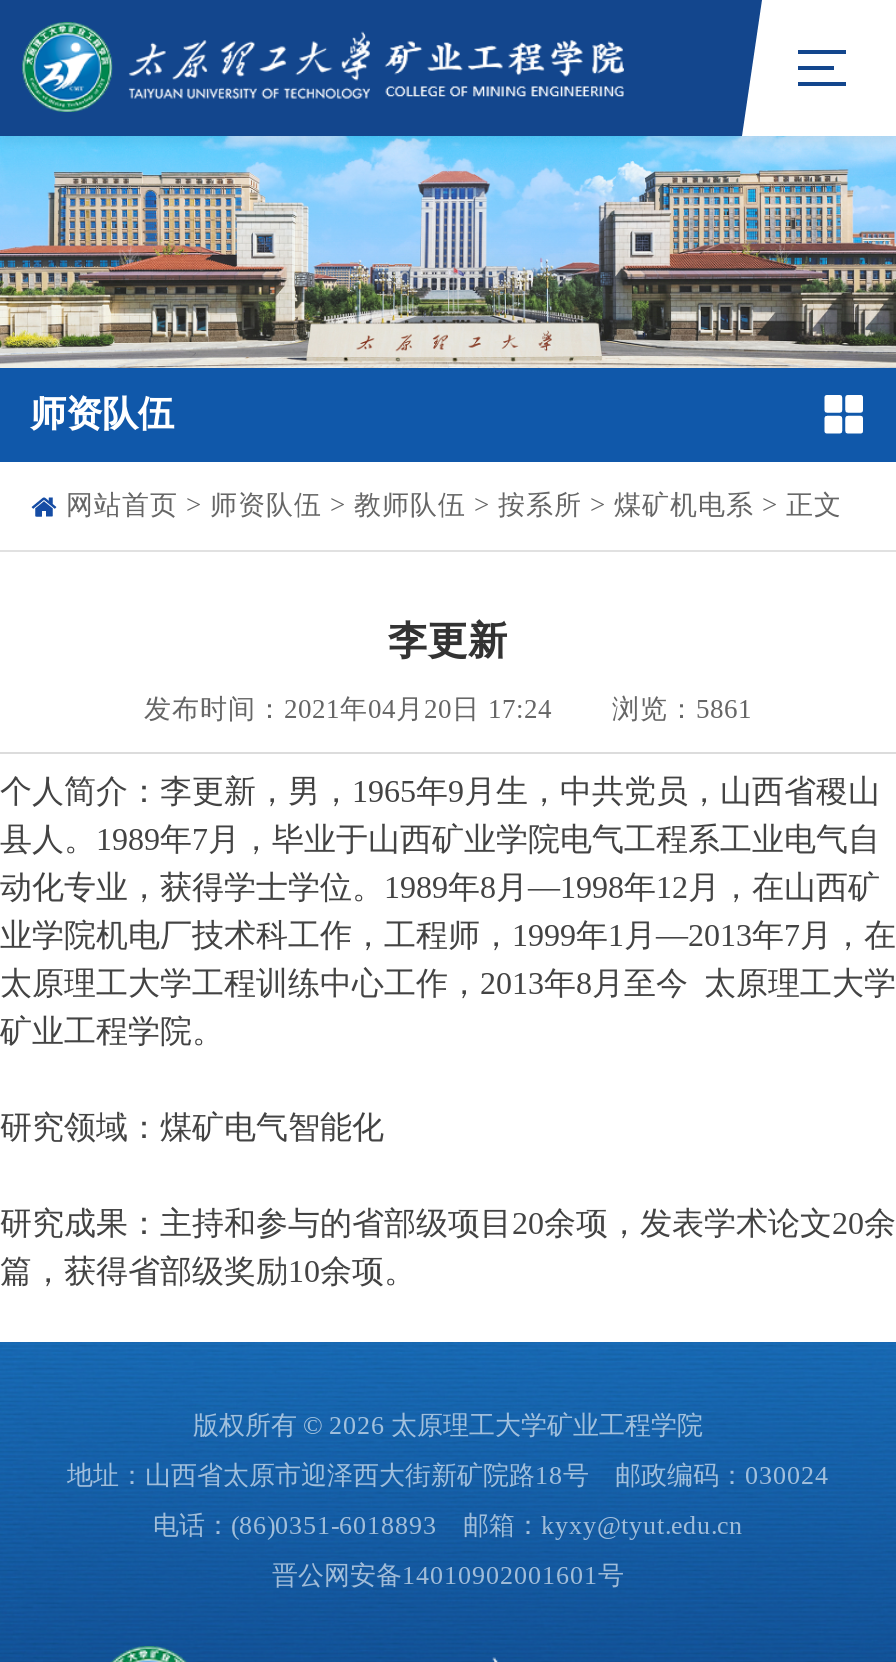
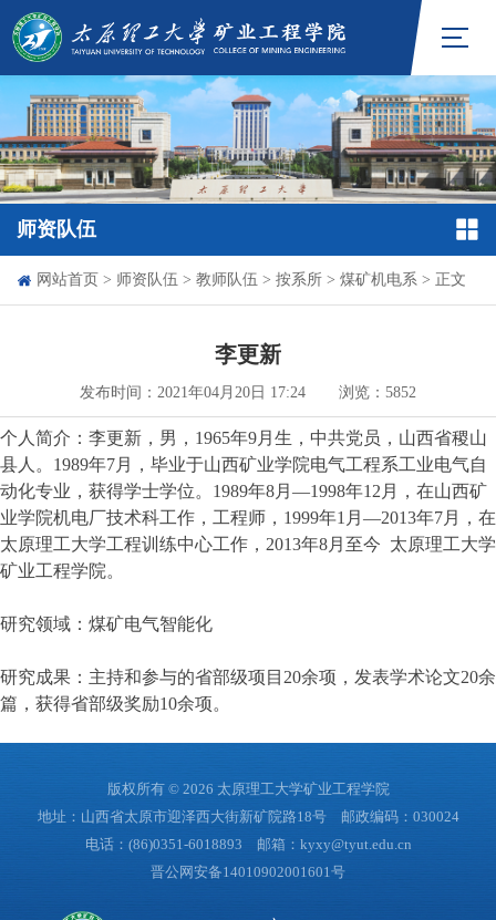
- 发布时间：2021年04月20日 17:24 浏览：5861
+ 发布时间：2021年04月20日 17:24 浏览：5852
